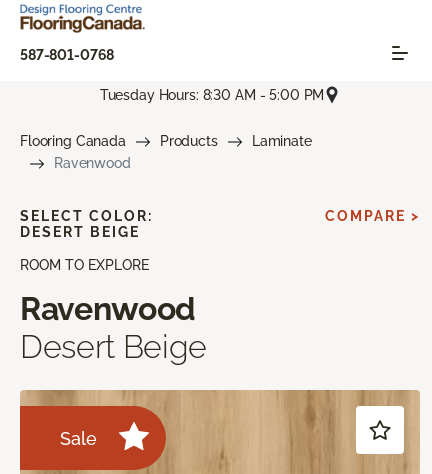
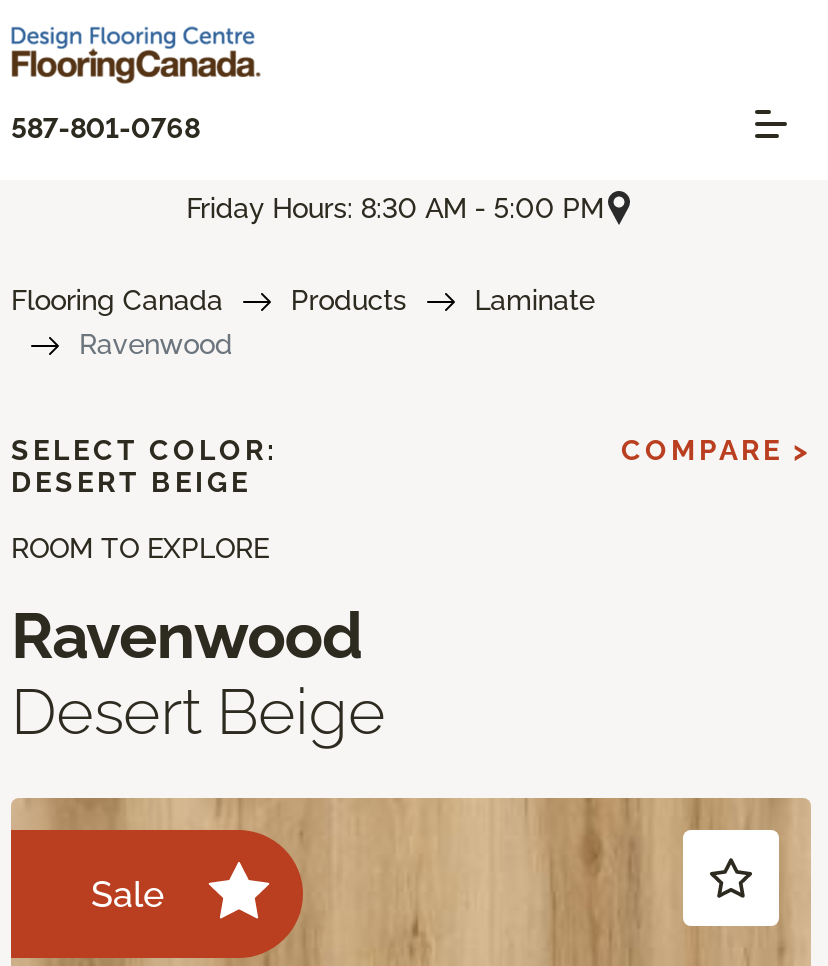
- Tuesday Hours: 8:30 AM - 5:00 PM
+ Friday Hours: 8:30 AM - 5:00 PM
